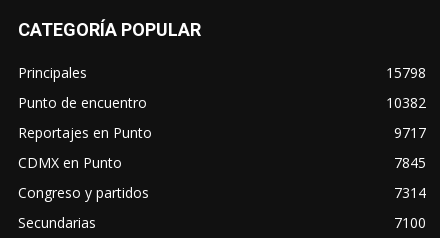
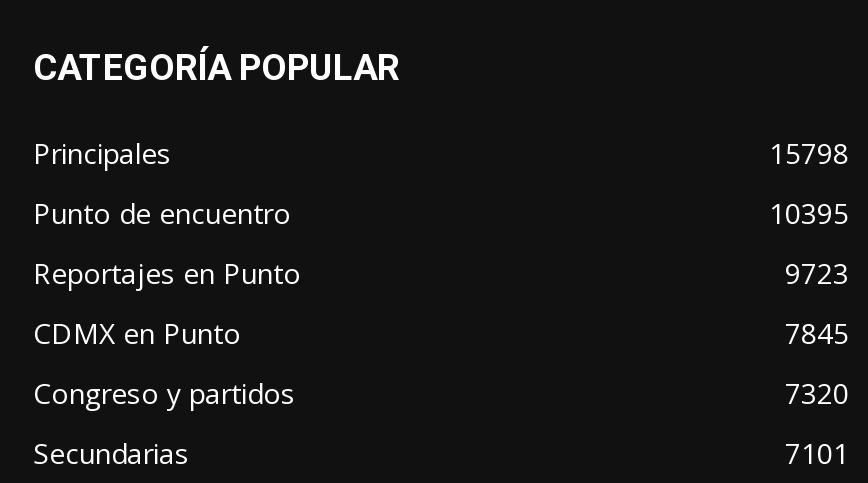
- 10382
+ 10395

- 9717
+ 9723

- 7314
+ 7320

- 7100
+ 7101
